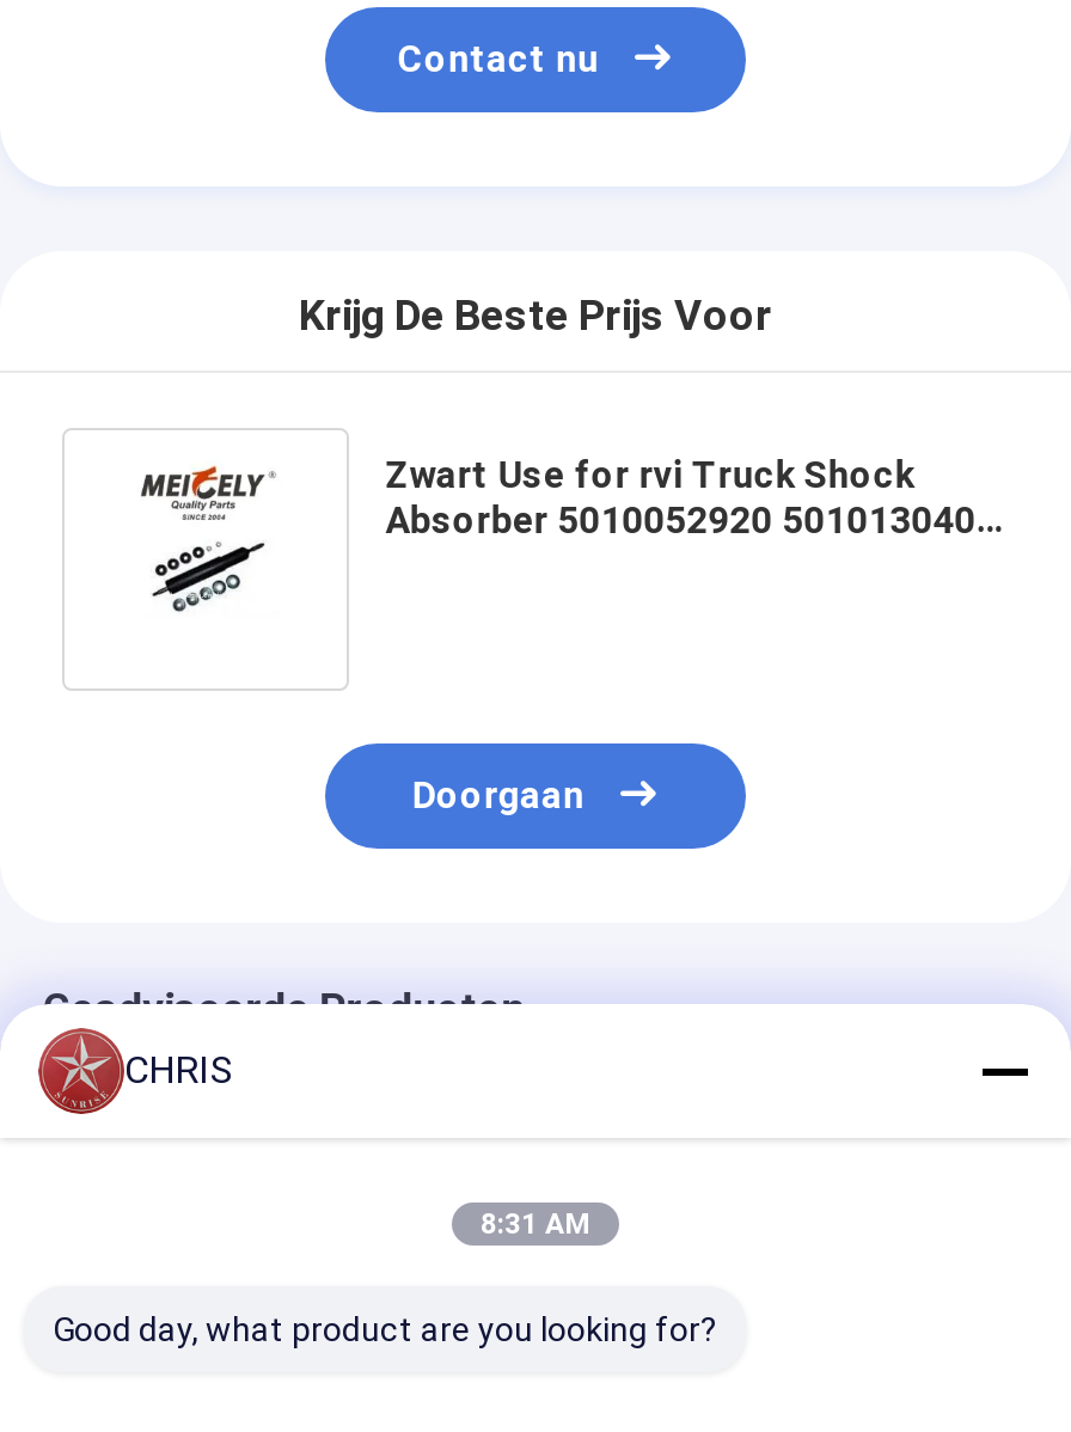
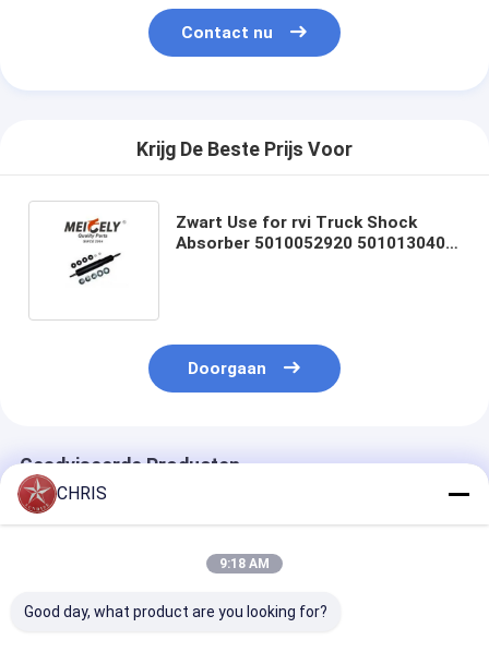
- 8:31 AM
+ 9:18 AM
